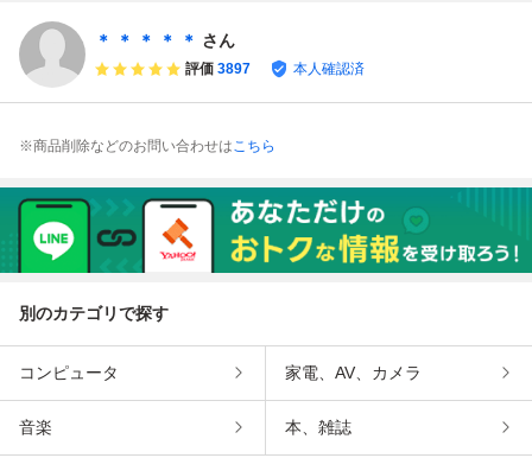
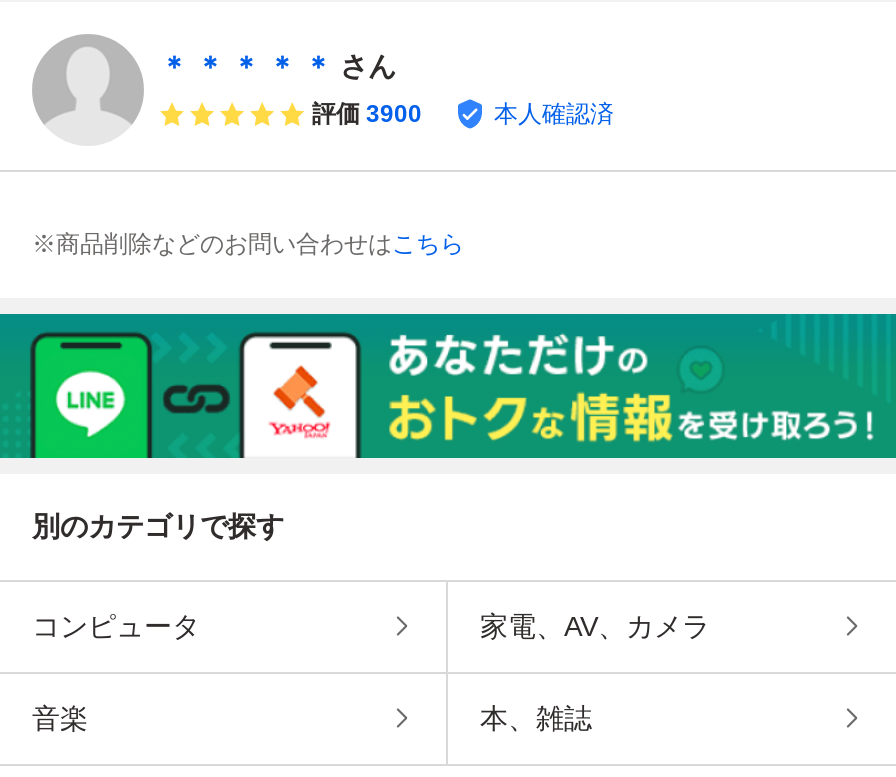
- 評価 3897
+ 評価 3900
